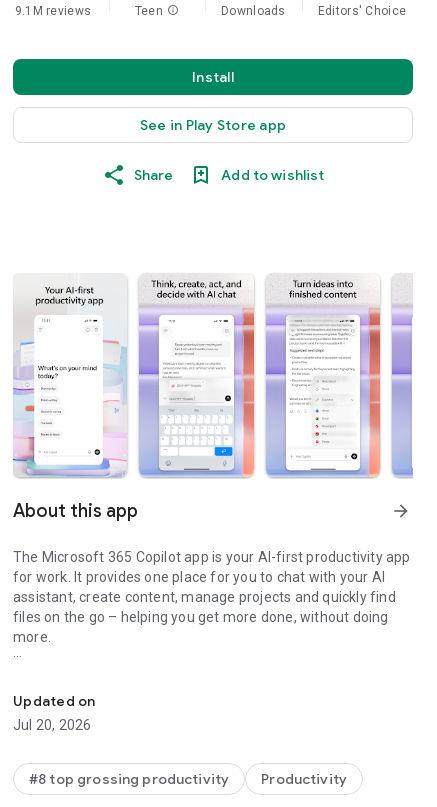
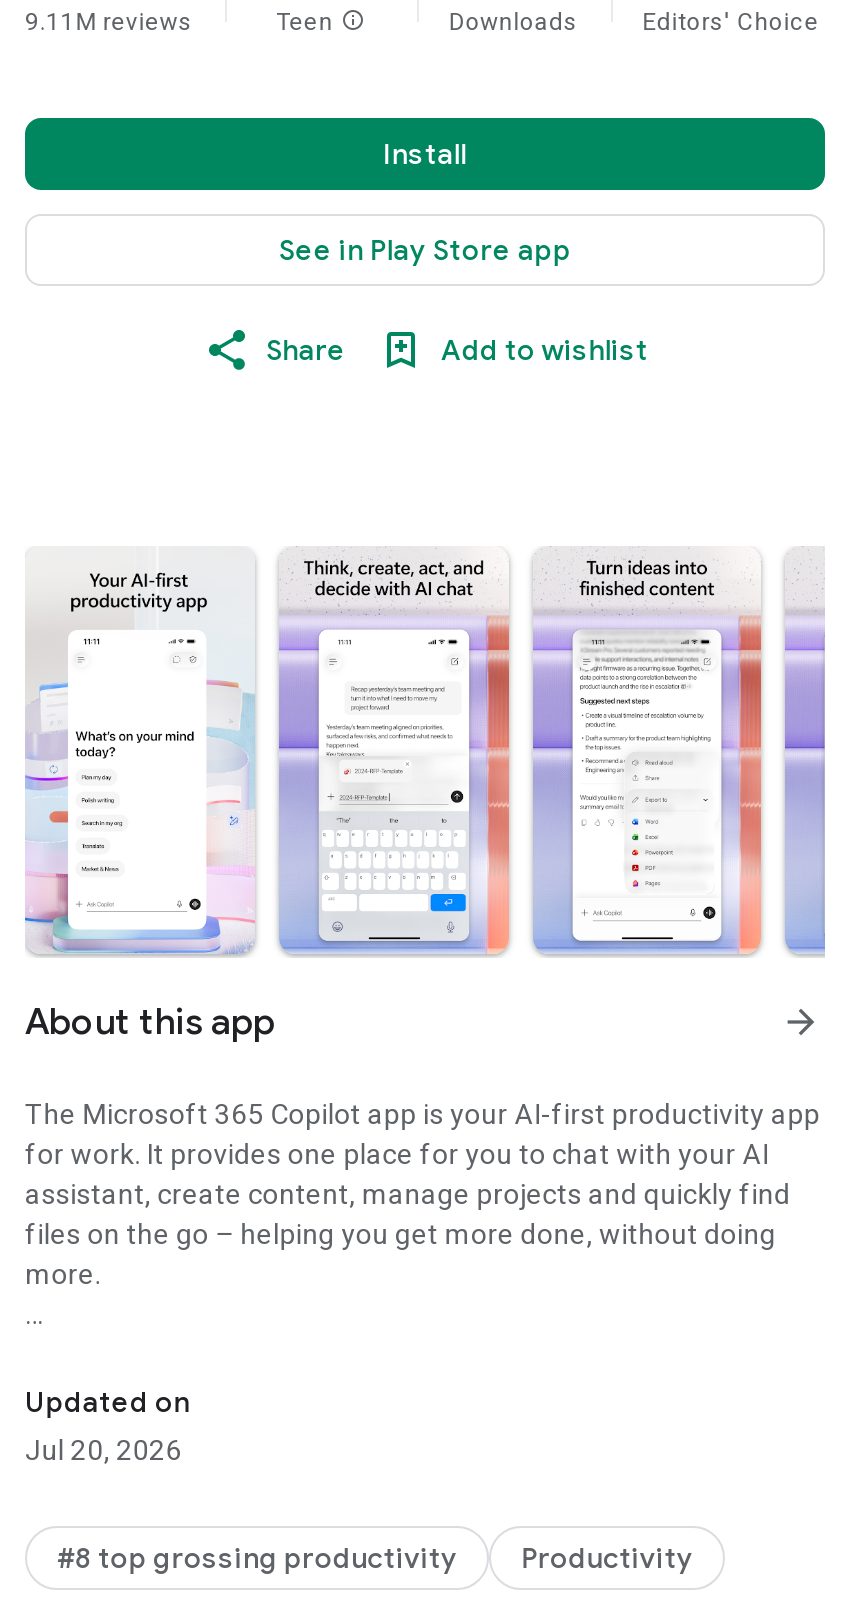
- 9.1M reviews
+ 9.11M reviews
